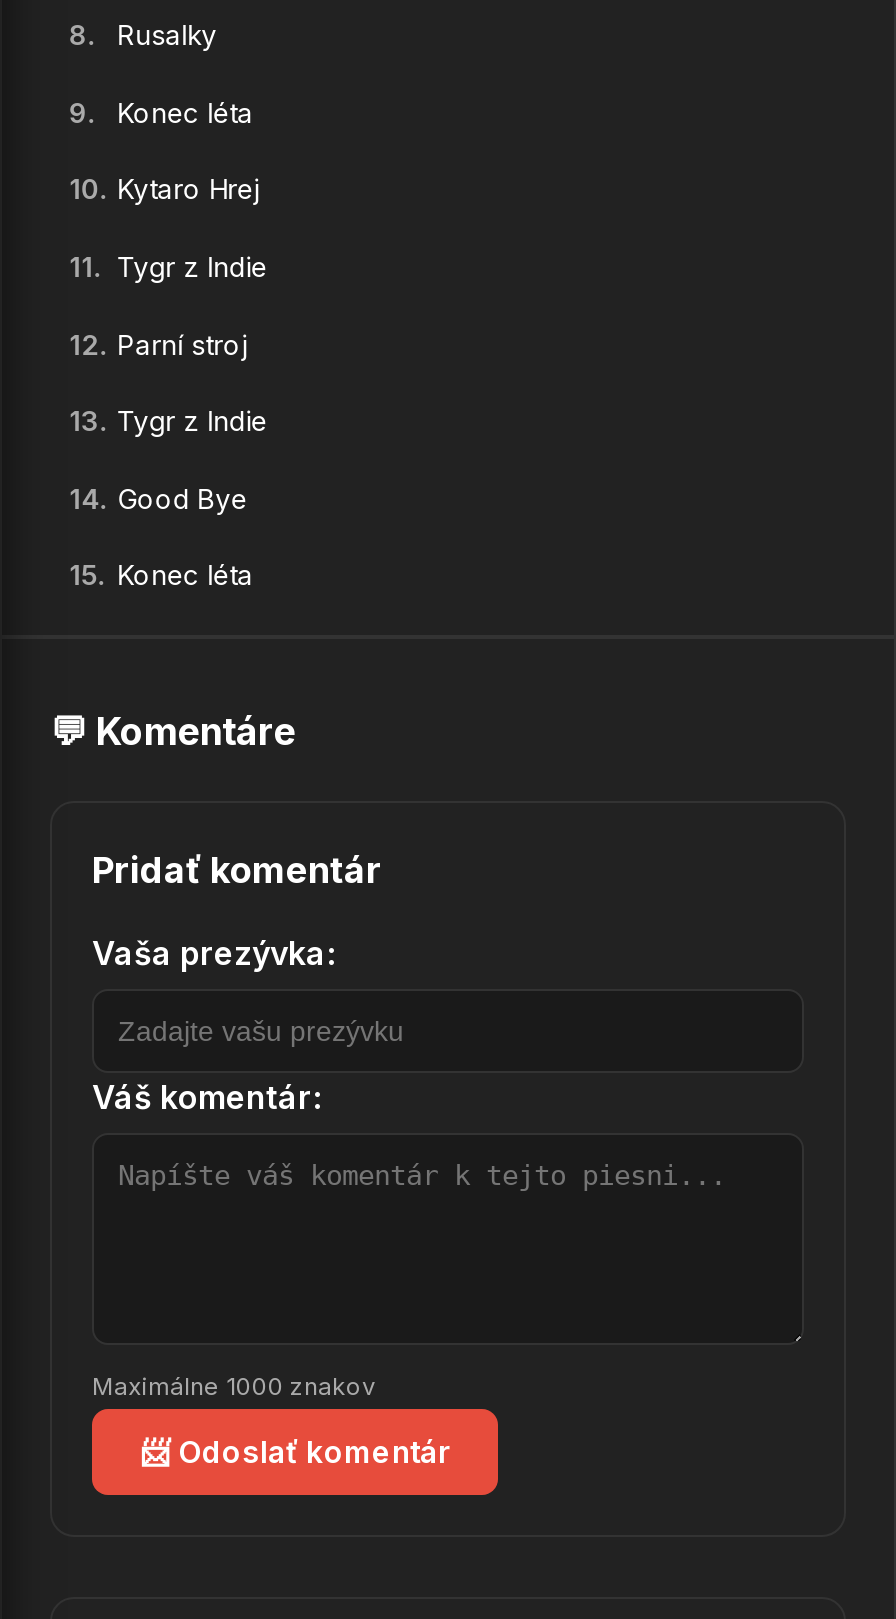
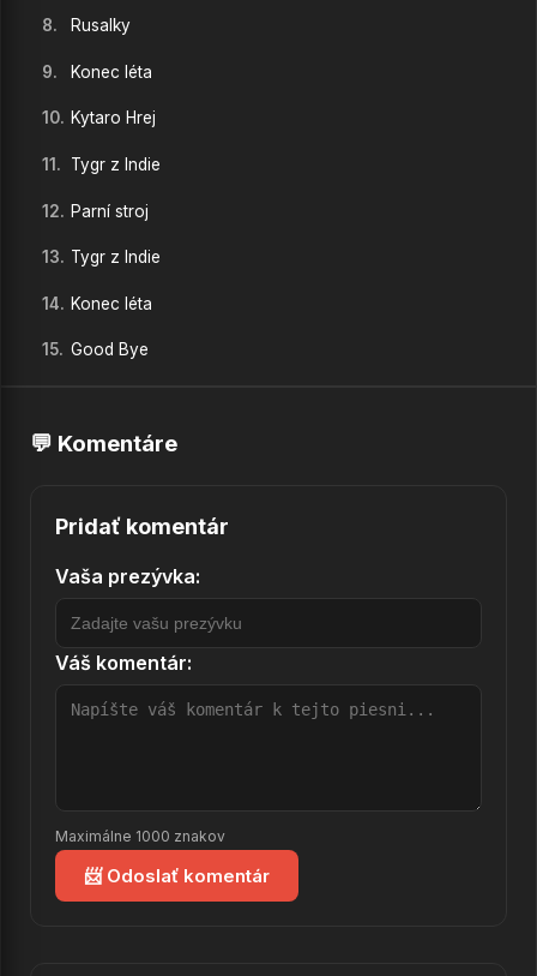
- 14. Good Bye
+ 14. Konec léta

- 15. Konec léta
+ 15. Good Bye
